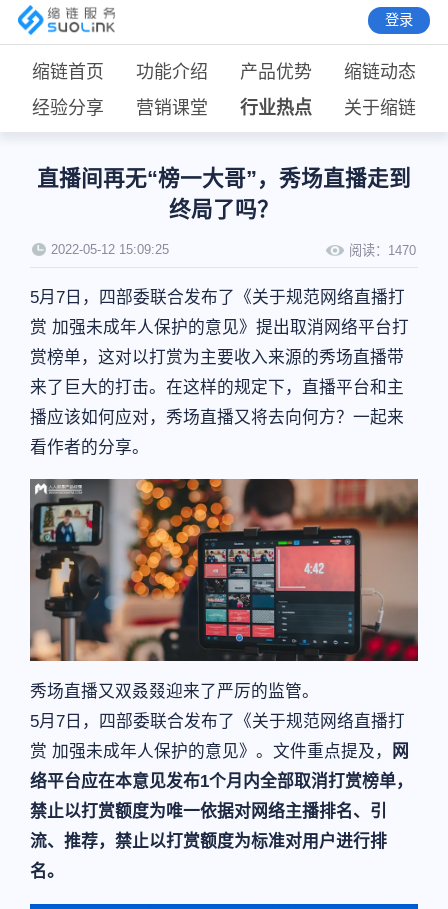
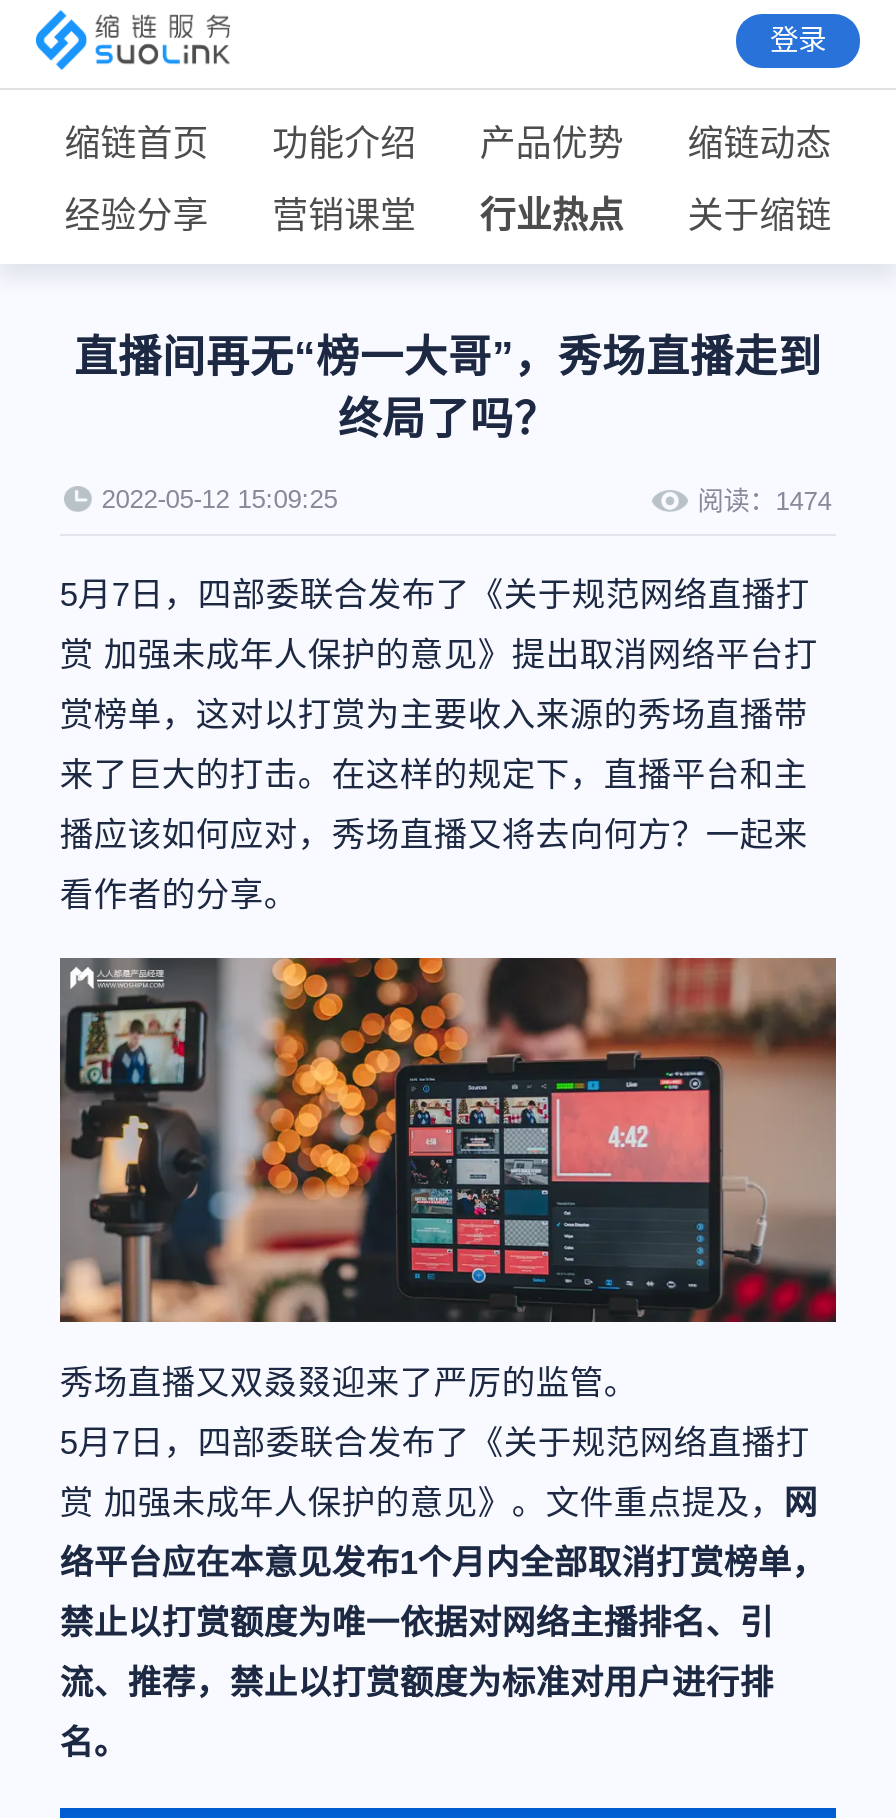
- 阅读：1470
+ 阅读：1474
